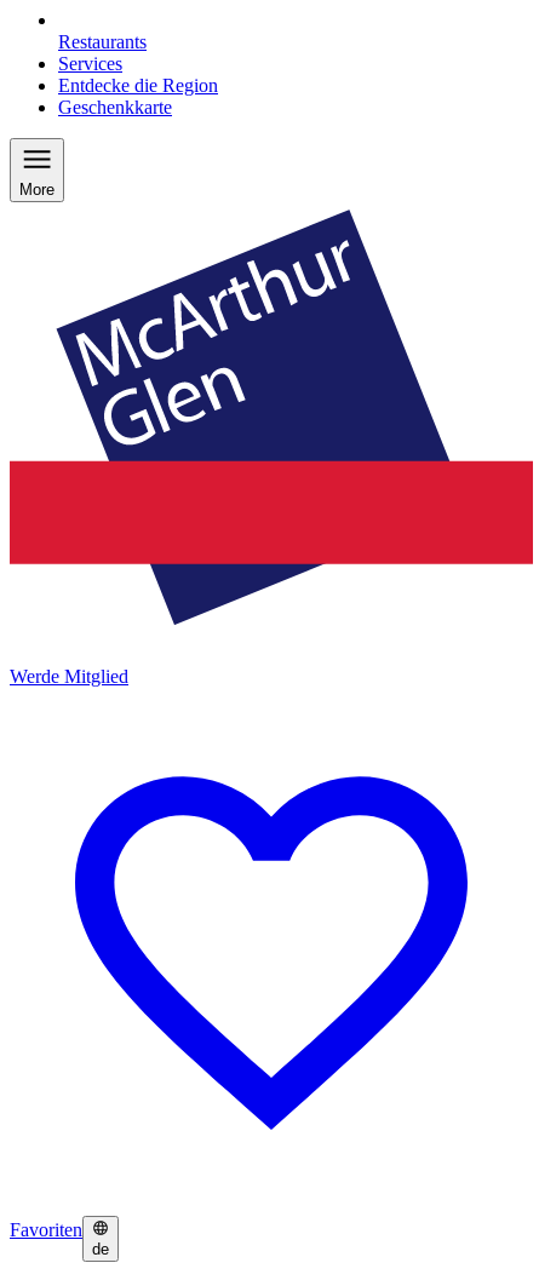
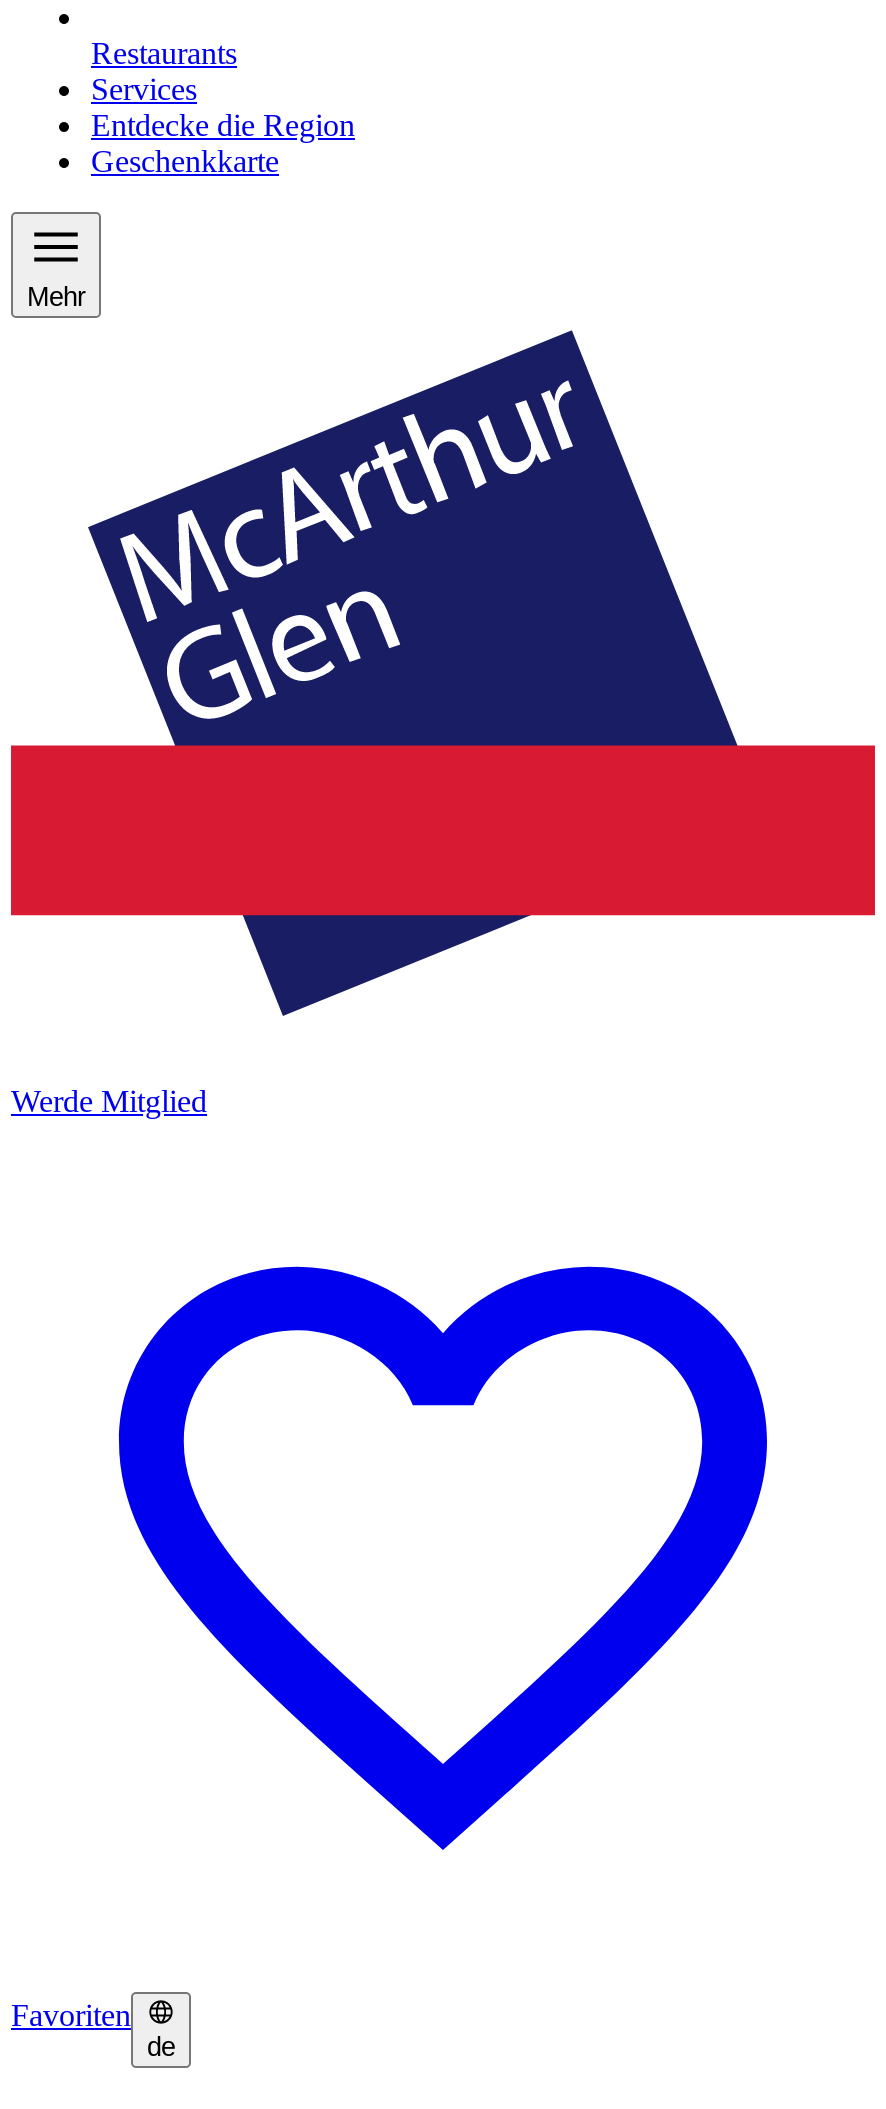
- More
+ Mehr
